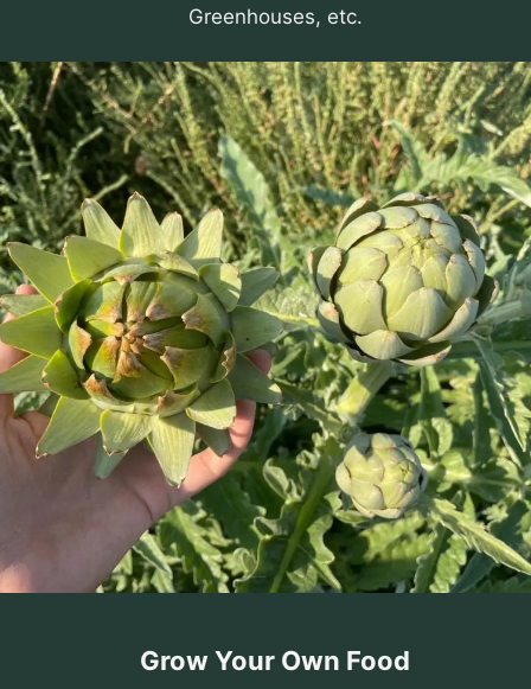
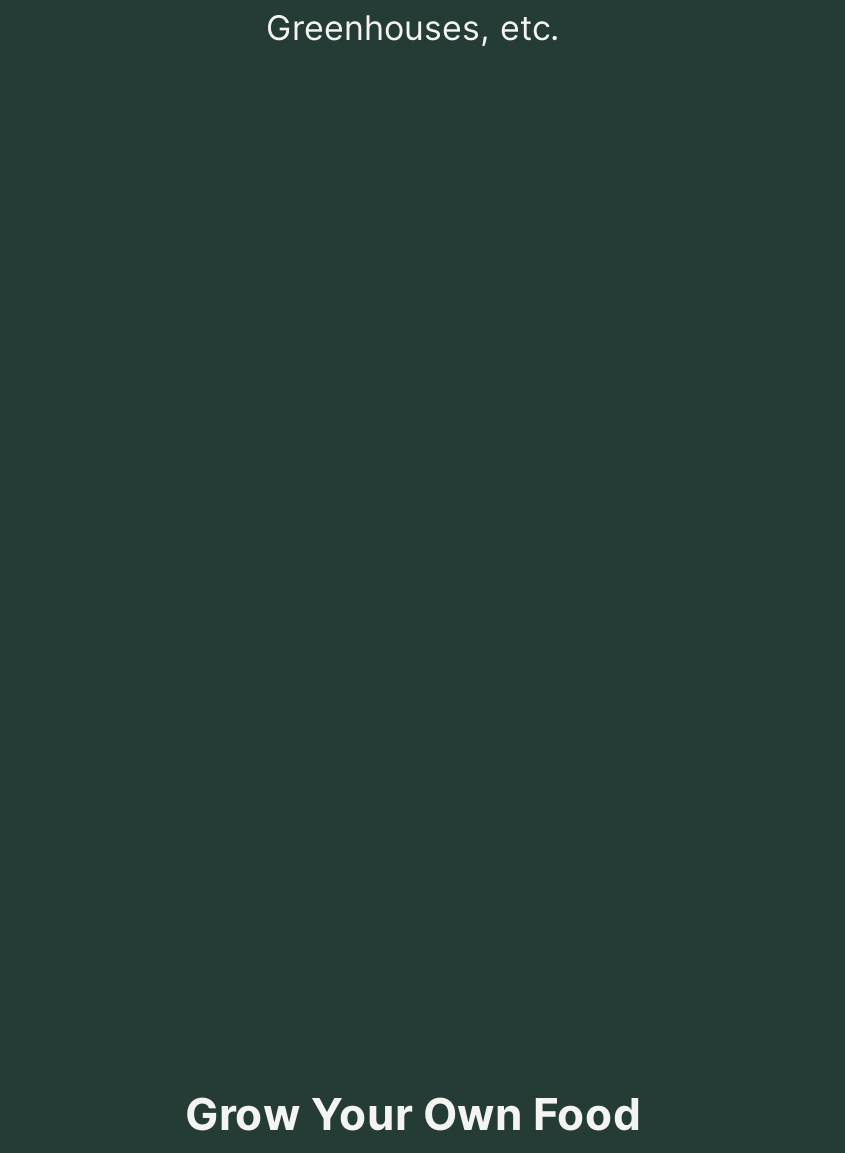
- [image]
